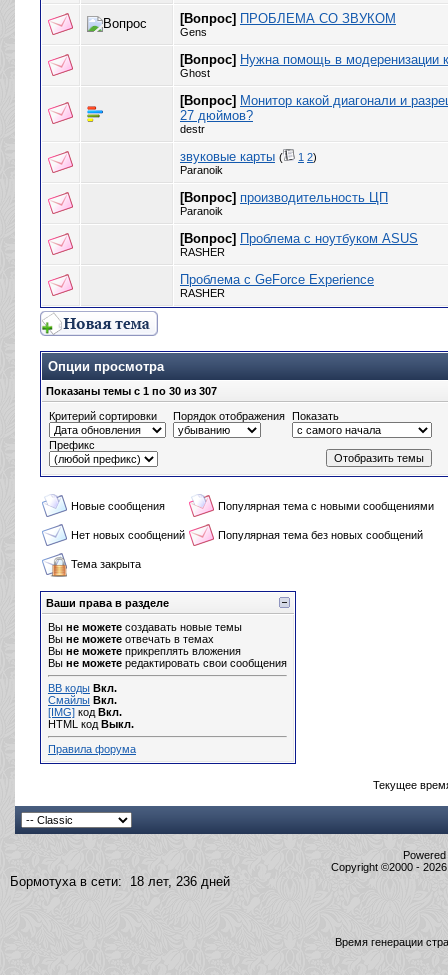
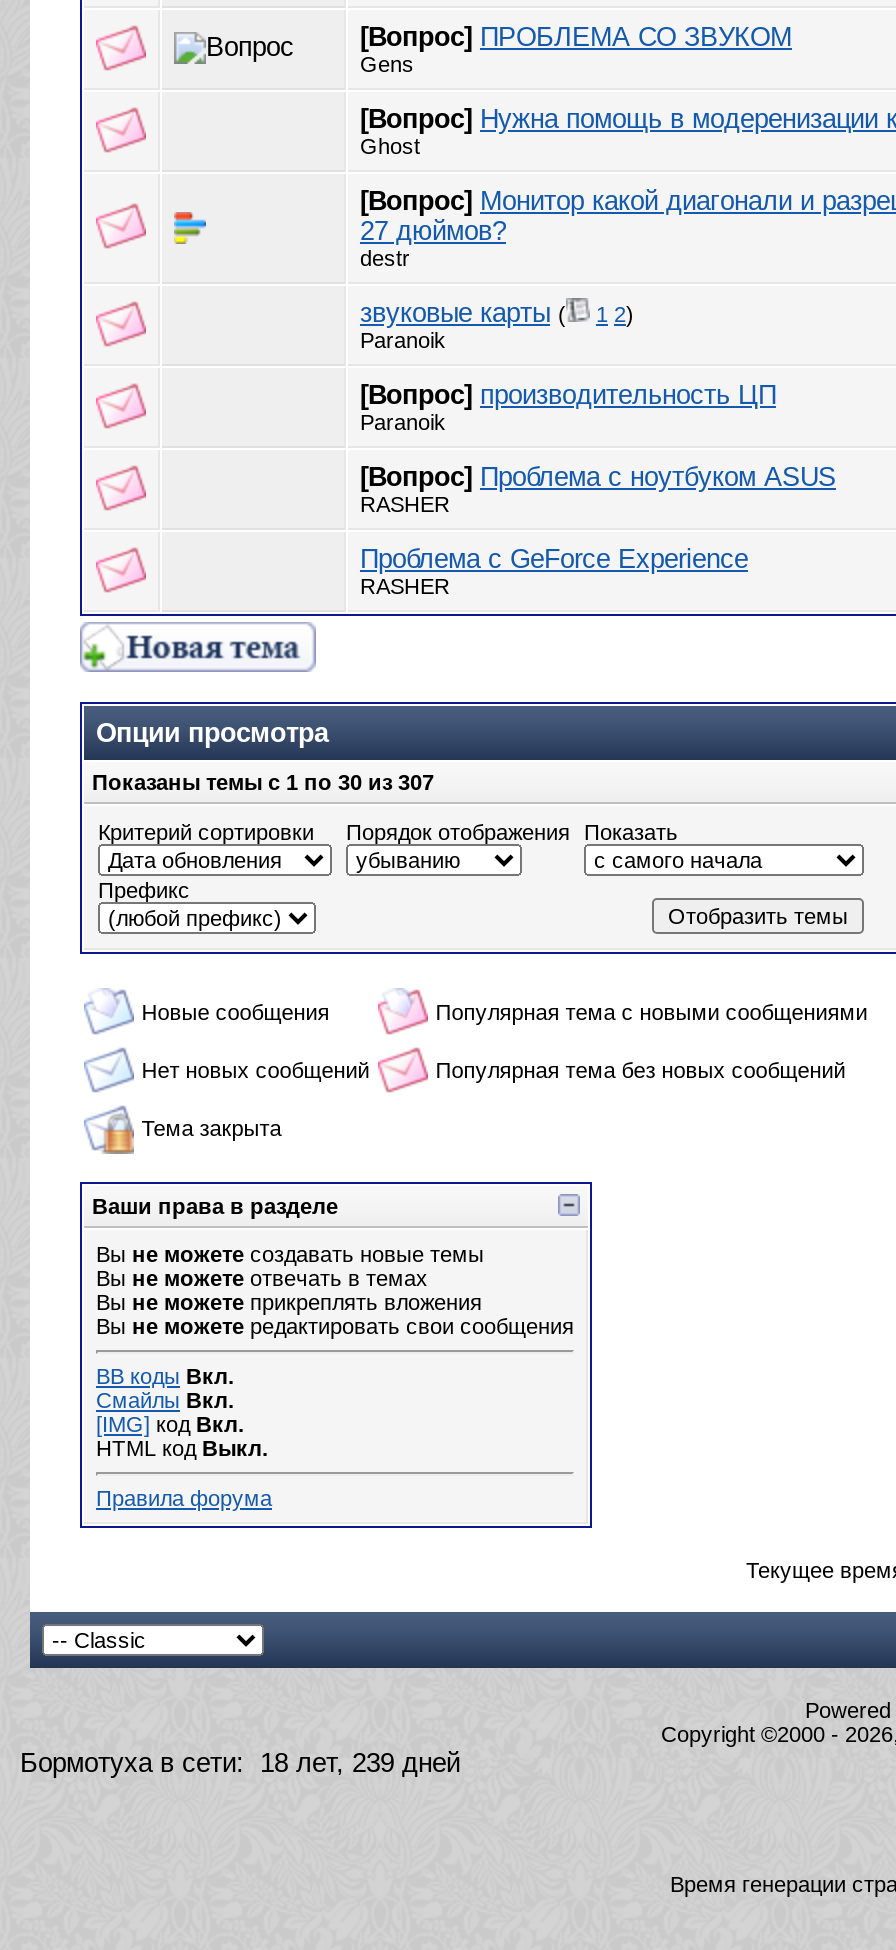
- Бормотуха в сети: 18 лет, 236 дней
+ Бормотуха в сети: 18 лет, 239 дней
